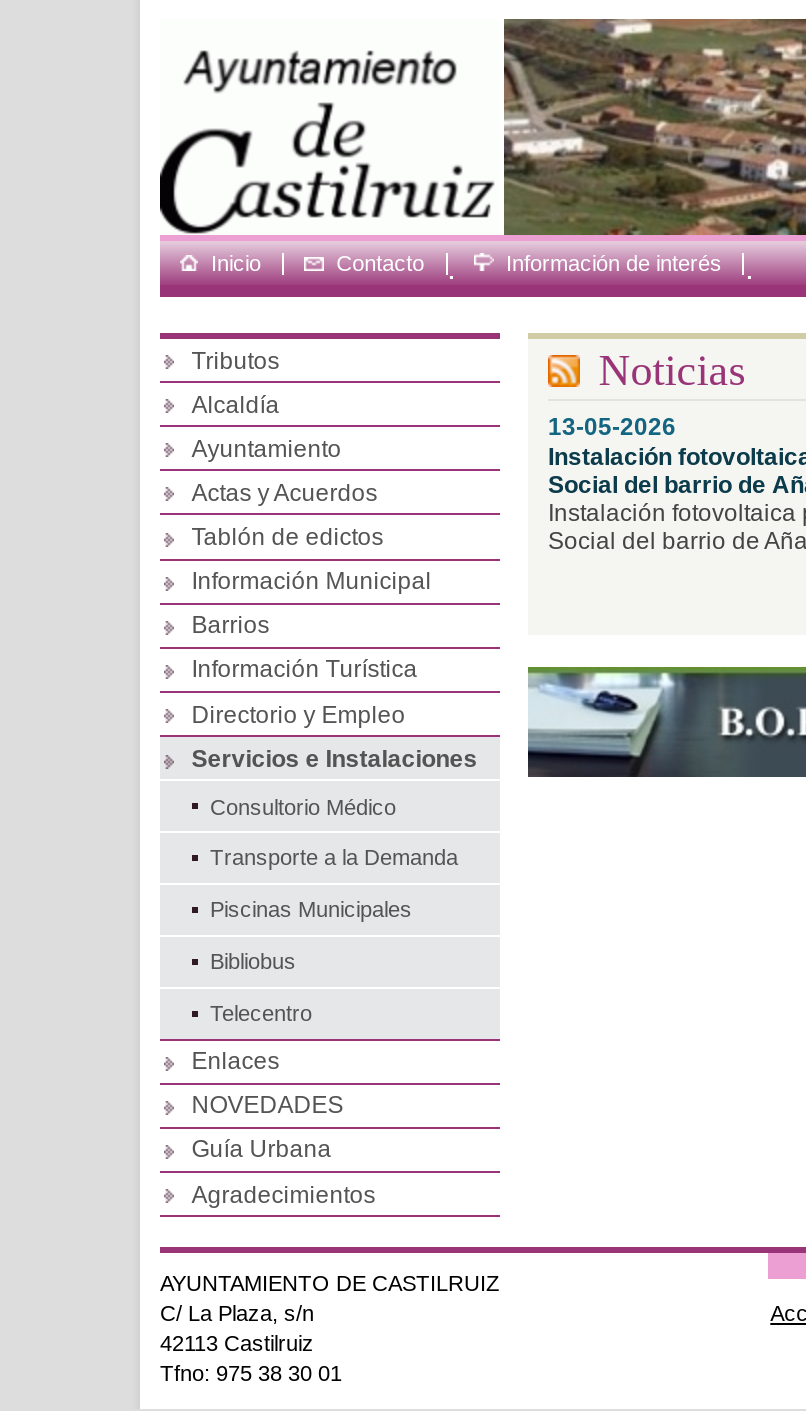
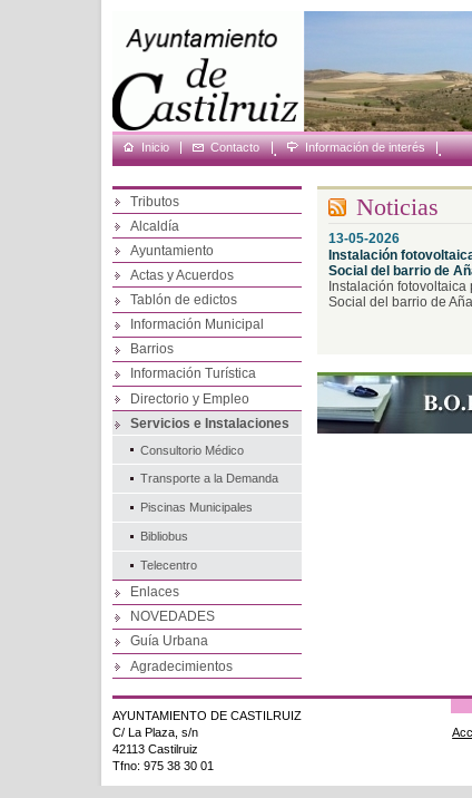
- [image]
+ [image]
